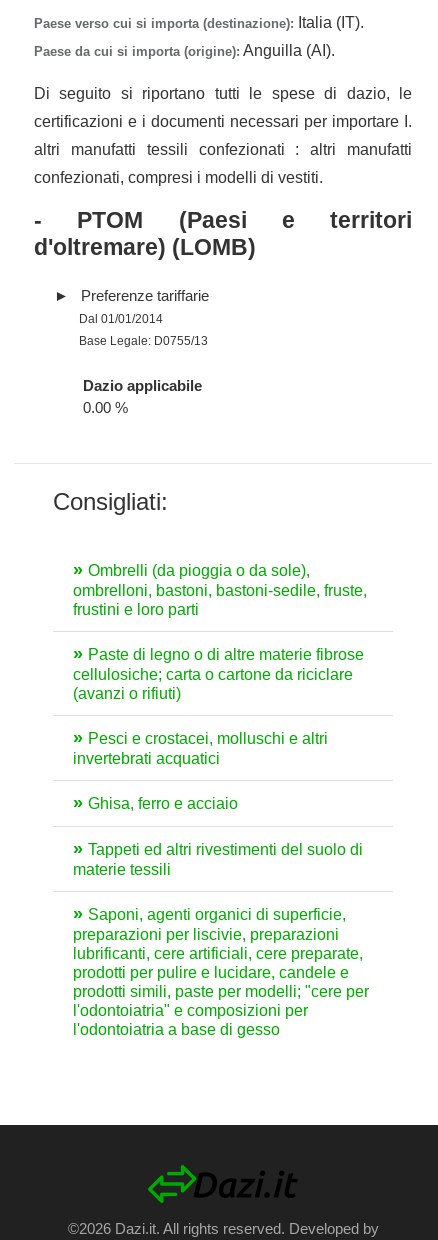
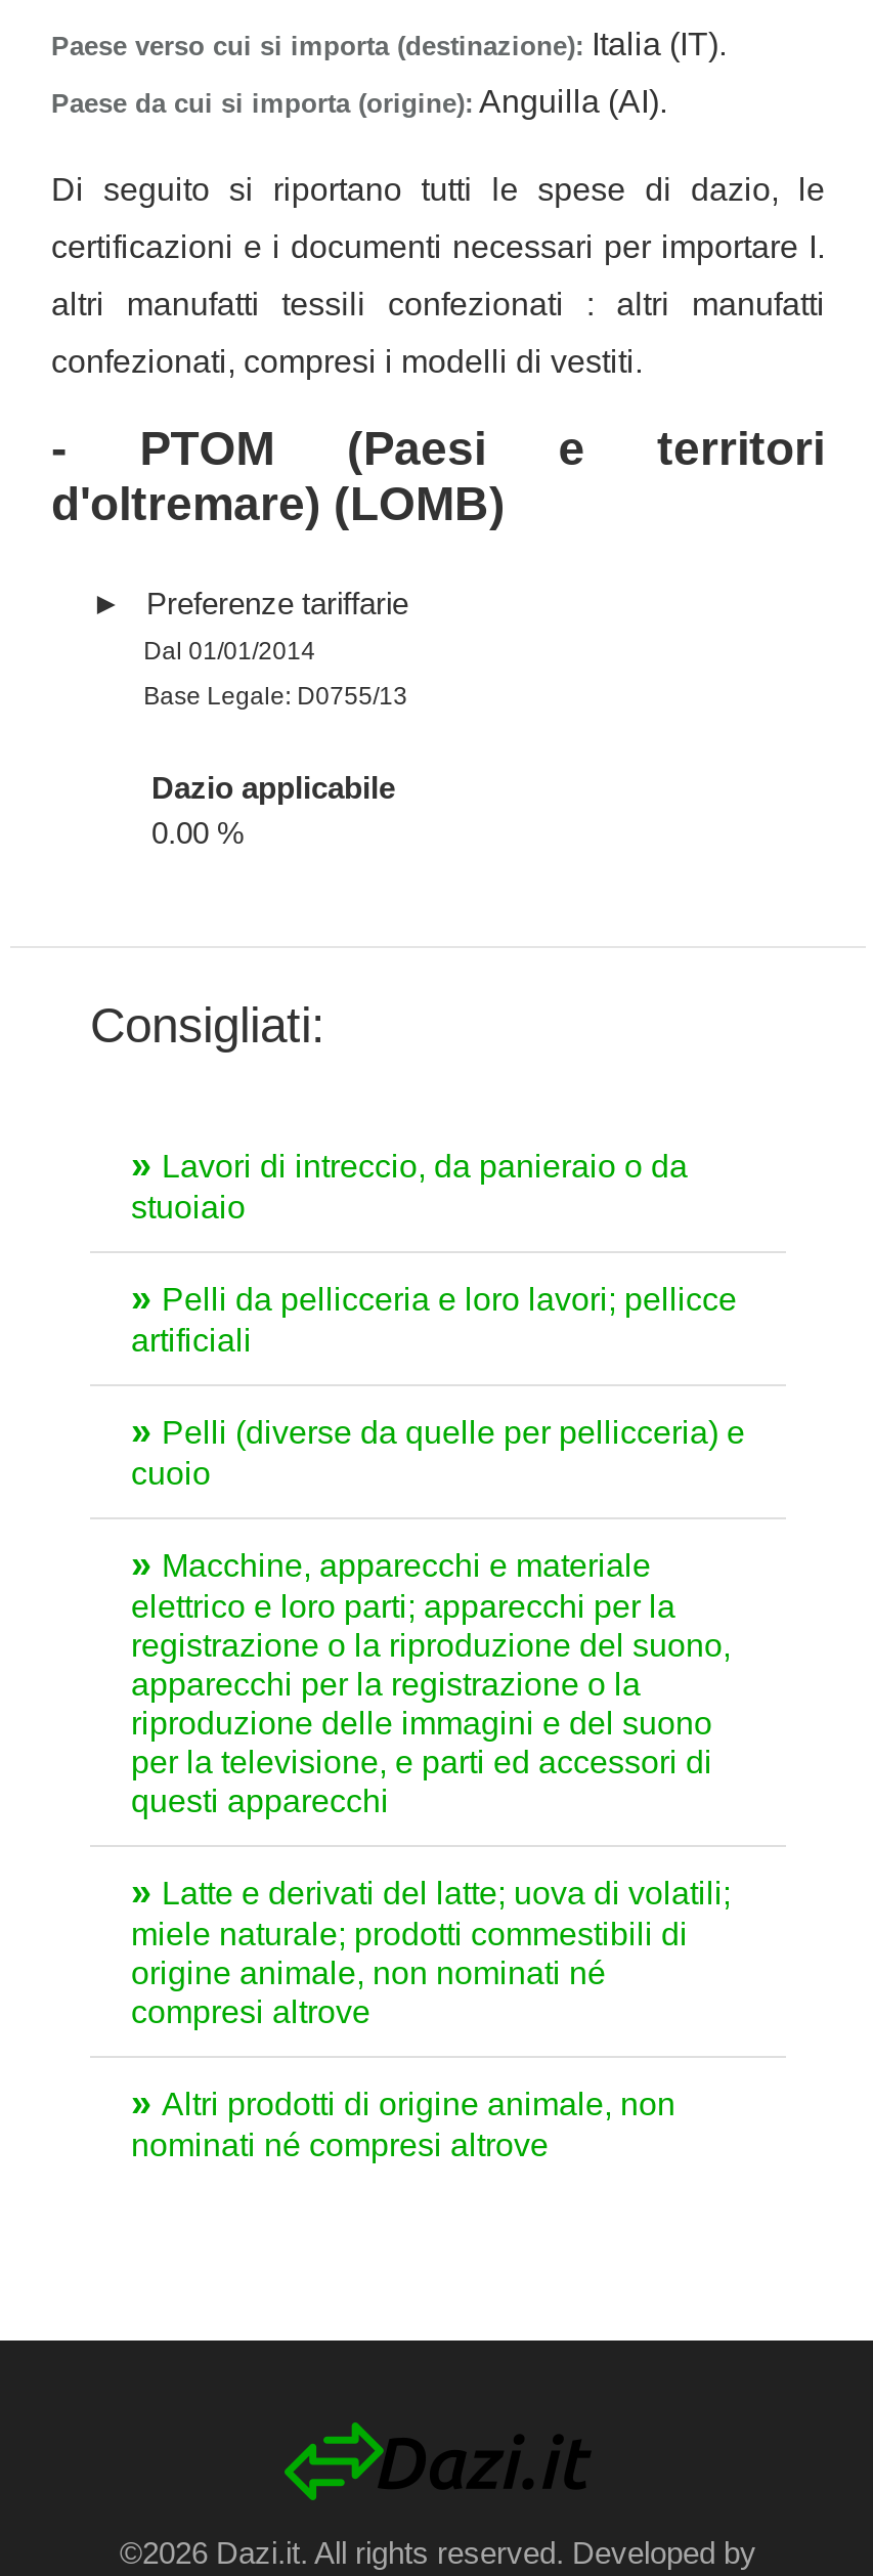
- Ombrelli (da pioggia o da sole),
- ombrelloni, bastoni, bastoni-sedile, fruste,
- frustini e loro parti
+ Lavori di intreccio, da panieraio o da
+ stuoiaio

- Paste di legno o di altre materie fibrose
- cellulosiche; carta o cartone da riciclare
- (avanzi o rifiuti)
+ Pelli da pellicceria e loro lavori; pellicce
+ artificiali

- Pesci e crostacei, molluschi e altri
- invertebrati acquatici
+ Pelli (diverse da quelle per pellicceria) e
+ cuoio

- Ghisa, ferro e acciaio
+ Macchine, apparecchi e materiale
+ elettrico e loro parti; apparecchi per la
+ registrazione o la riproduzione del suono,
+ apparecchi per la registrazione o la
+ riproduzione delle immagini e del suono
+ per la televisione, e parti ed accessori di
+ questi apparecchi

- Tappeti ed altri rivestimenti del suolo di
- materie tessili
+ Latte e derivati del latte; uova di volatili;
+ miele naturale; prodotti commestibili di
+ origine animale, non nominati né
+ compresi altrove

- Saponi, agenti organici di superficie,
- preparazioni per liscivie, preparazioni
- lubrificanti, cere artificiali, cere preparate,
- prodotti per pulire e lucidare, candele e
- prodotti simili, paste per modelli; "cere per
- l'odontoiatria" e composizioni per
- l'odontoiatria a base di gesso
+ Altri prodotti di origine animale, non
+ nominati né compresi altrove
